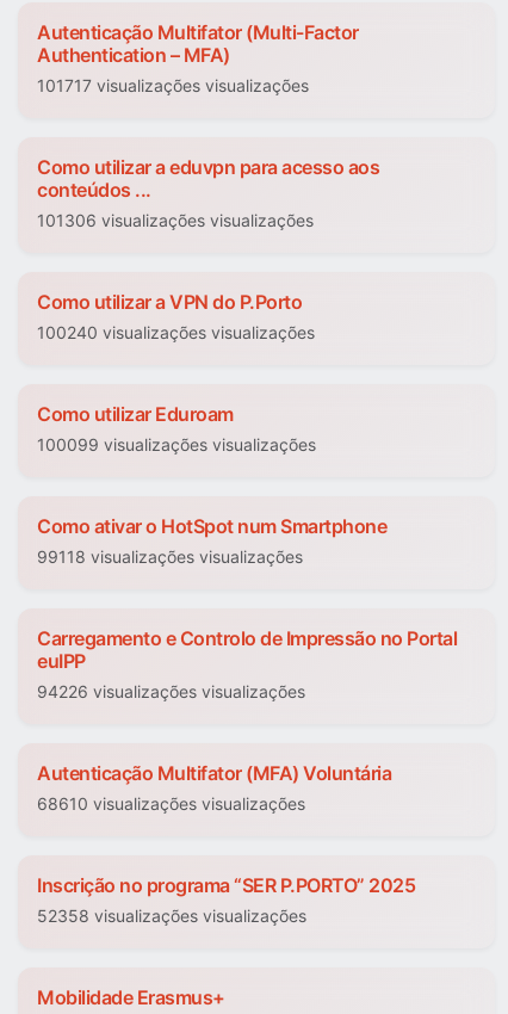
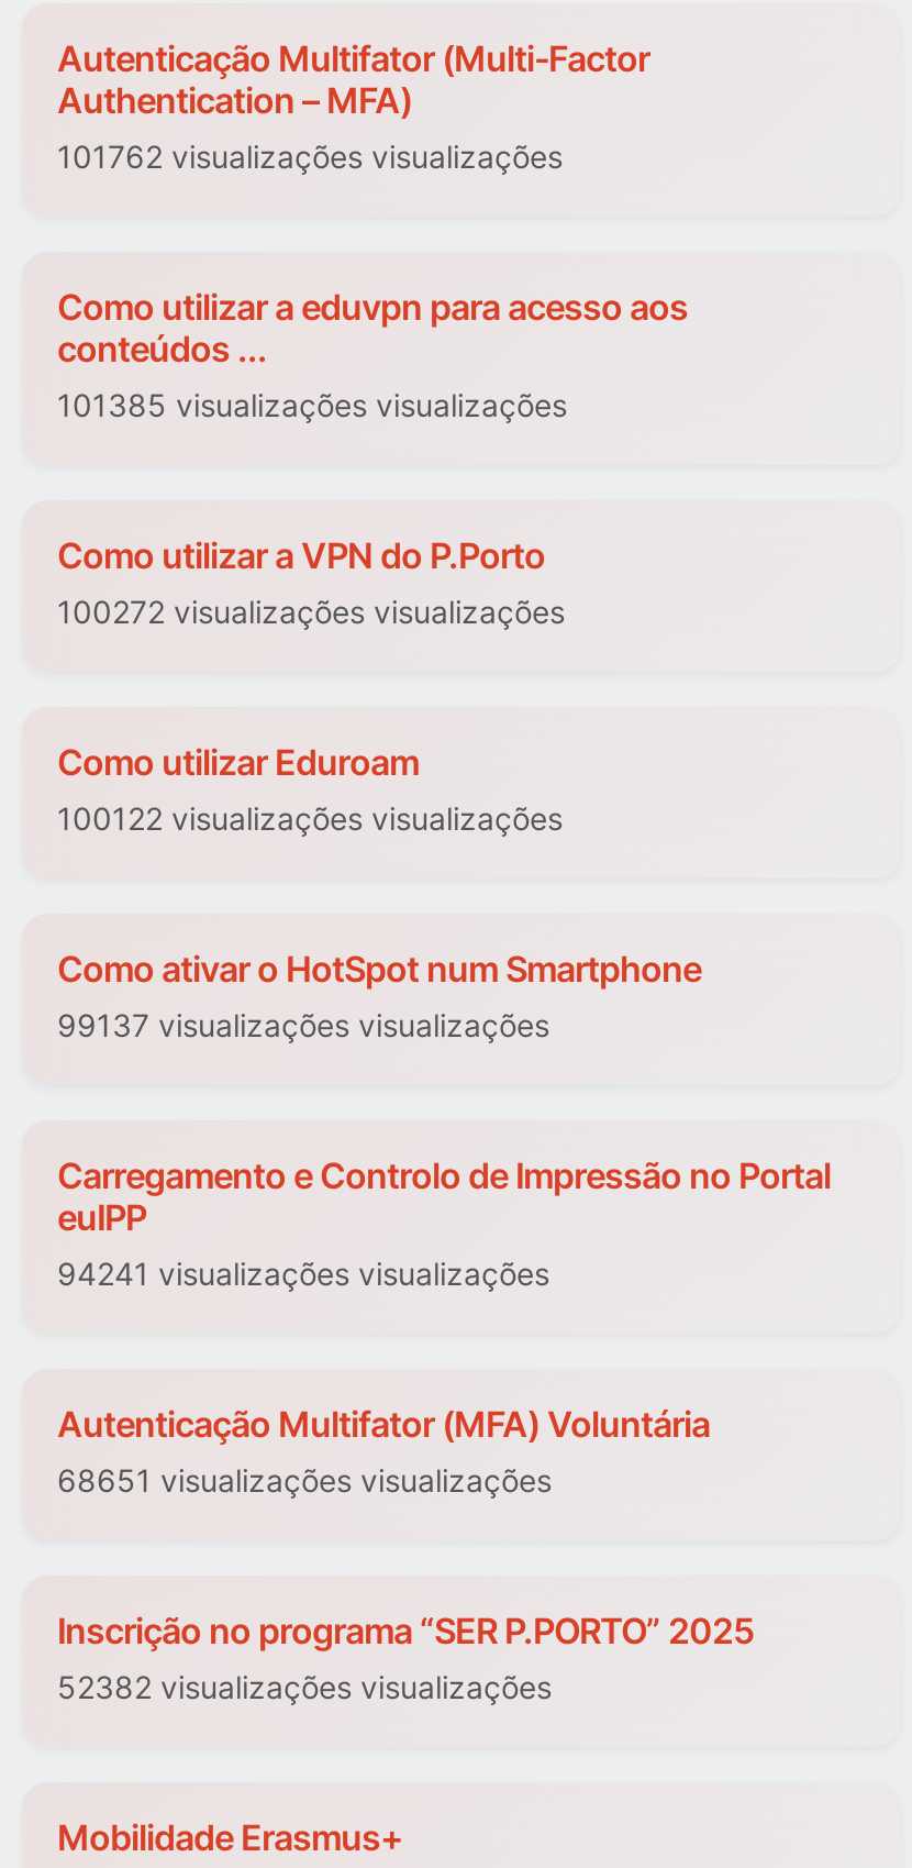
- 101717 visualizações visualizações
+ 101762 visualizações visualizações

- 101306 visualizações visualizações
+ 101385 visualizações visualizações

- 100240 visualizações visualizações
+ 100272 visualizações visualizações

- 100099 visualizações visualizações
+ 100122 visualizações visualizações

- 99118 visualizações visualizações
+ 99137 visualizações visualizações

- 94226 visualizações visualizações
+ 94241 visualizações visualizações

- 68610 visualizações visualizações
+ 68651 visualizações visualizações

- 52358 visualizações visualizações
+ 52382 visualizações visualizações
